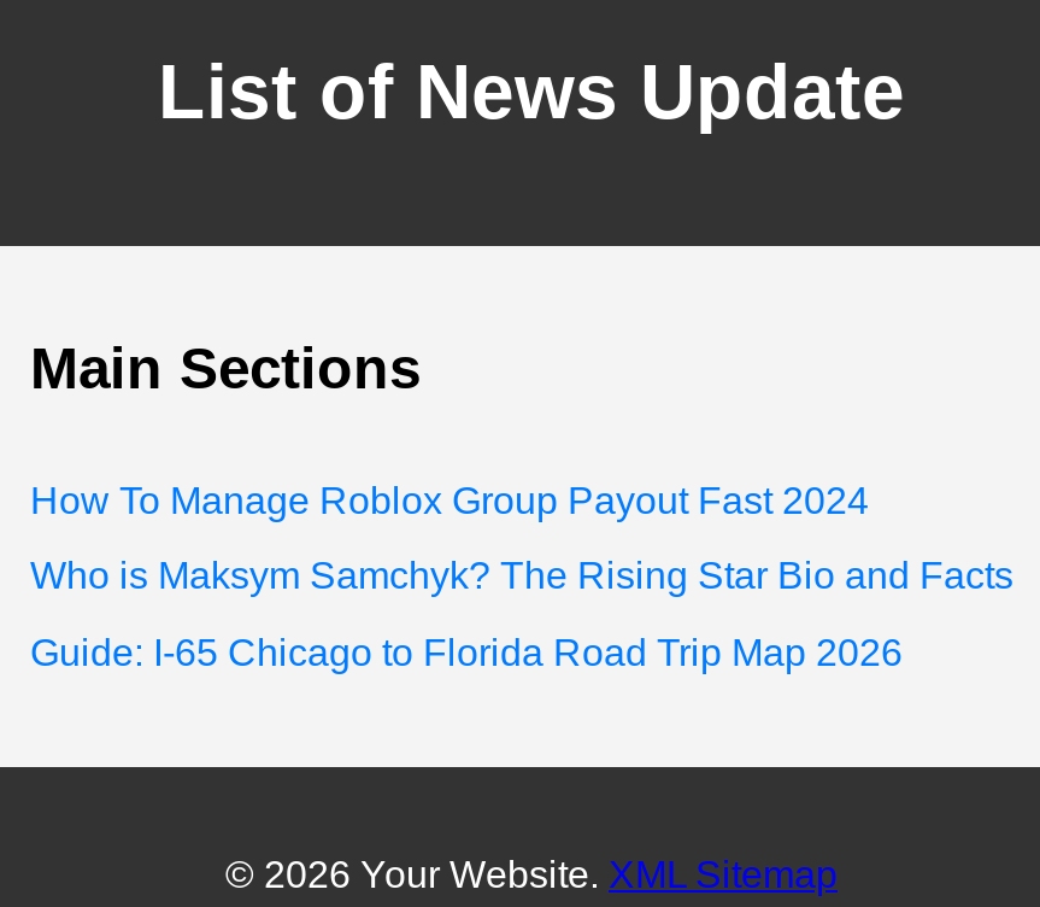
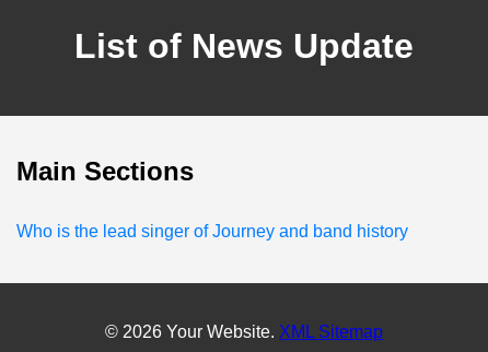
- How To Manage Roblox Group Payout Fast 2024
- Who is Maksym Samchyk? The Rising Star Bio and Facts
- Guide: I-65 Chicago to Florida Road Trip Map 2026
+ Who is the lead singer of Journey and band history
